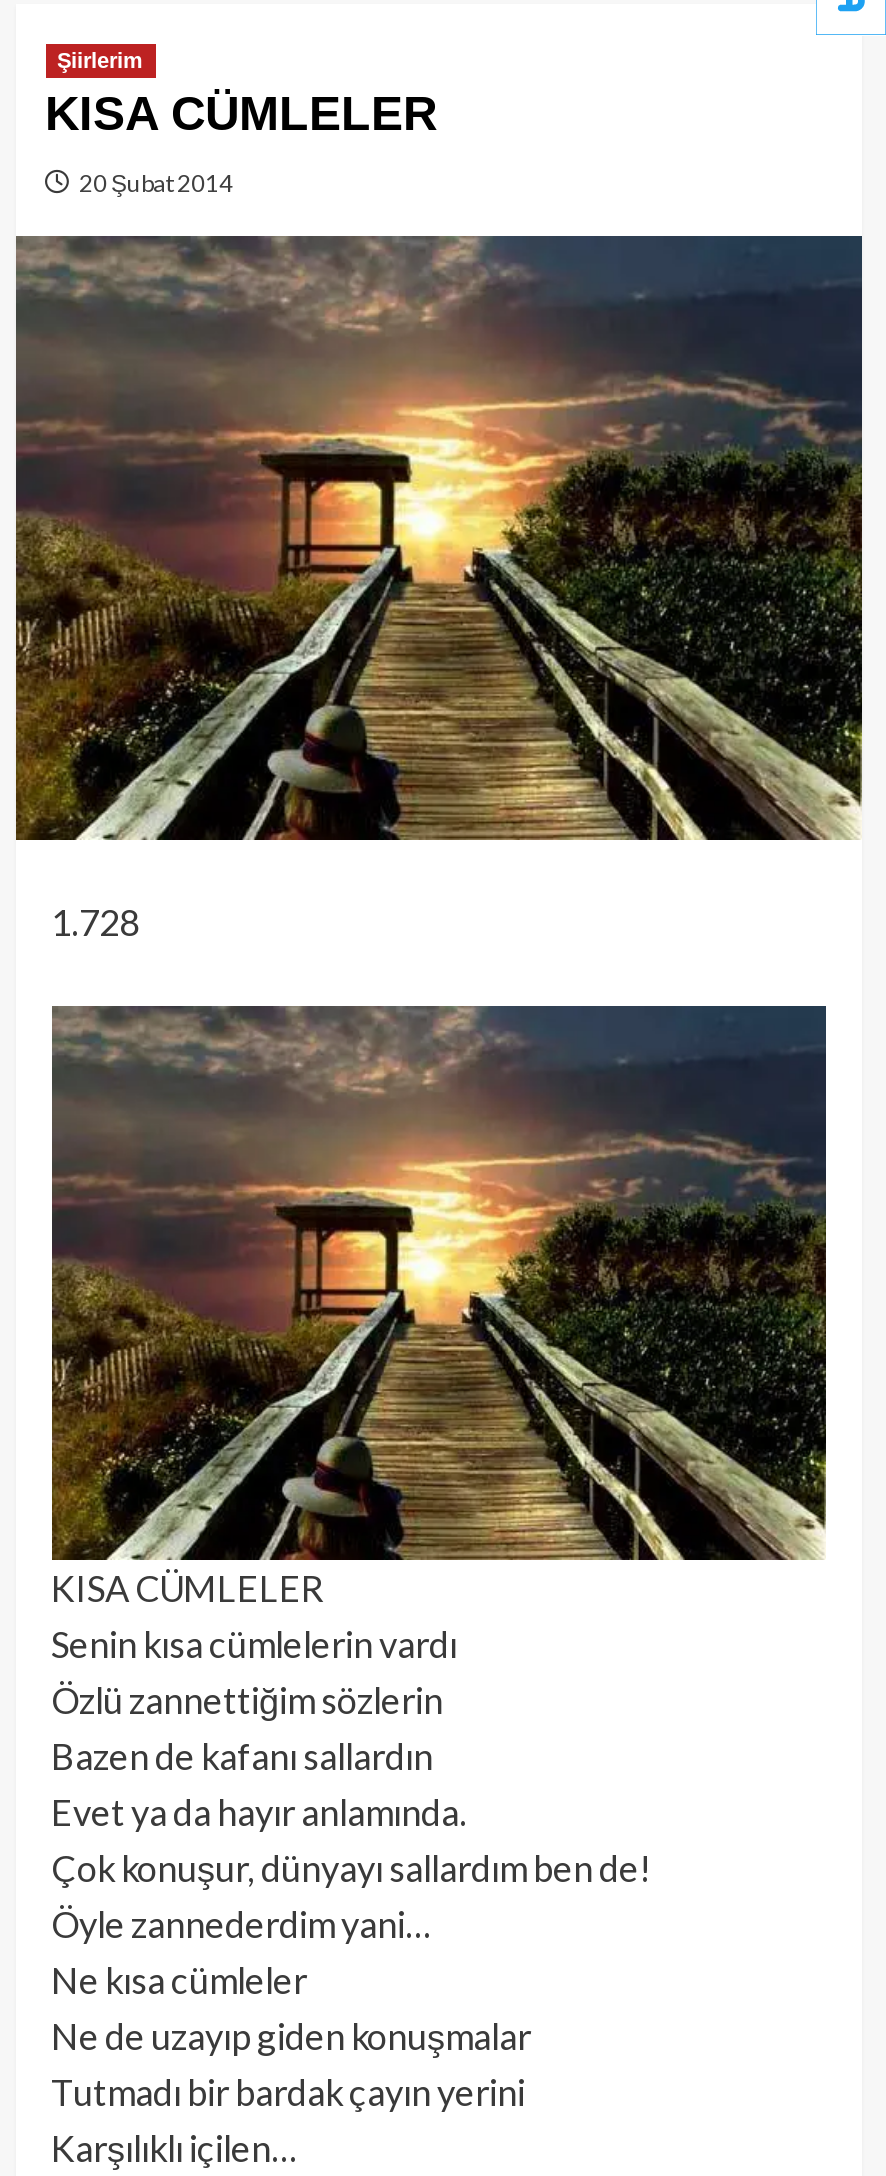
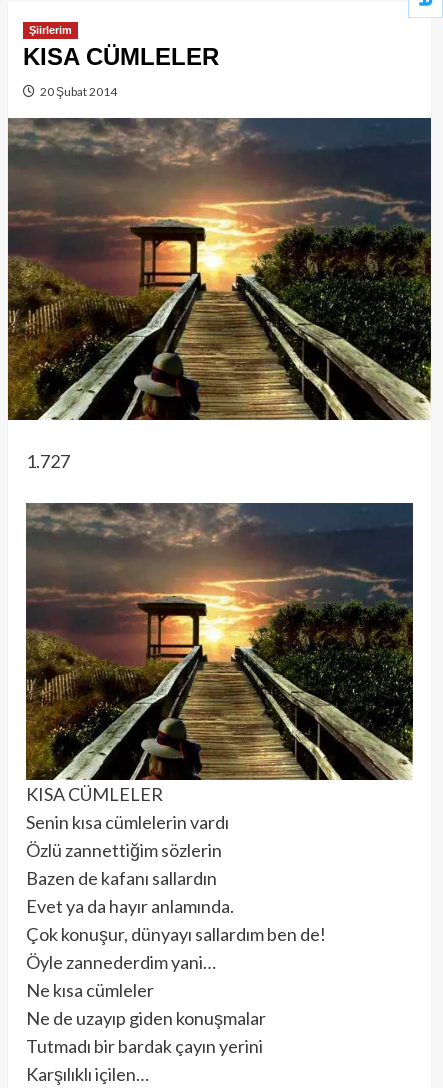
- 1.728
+ 1.727
